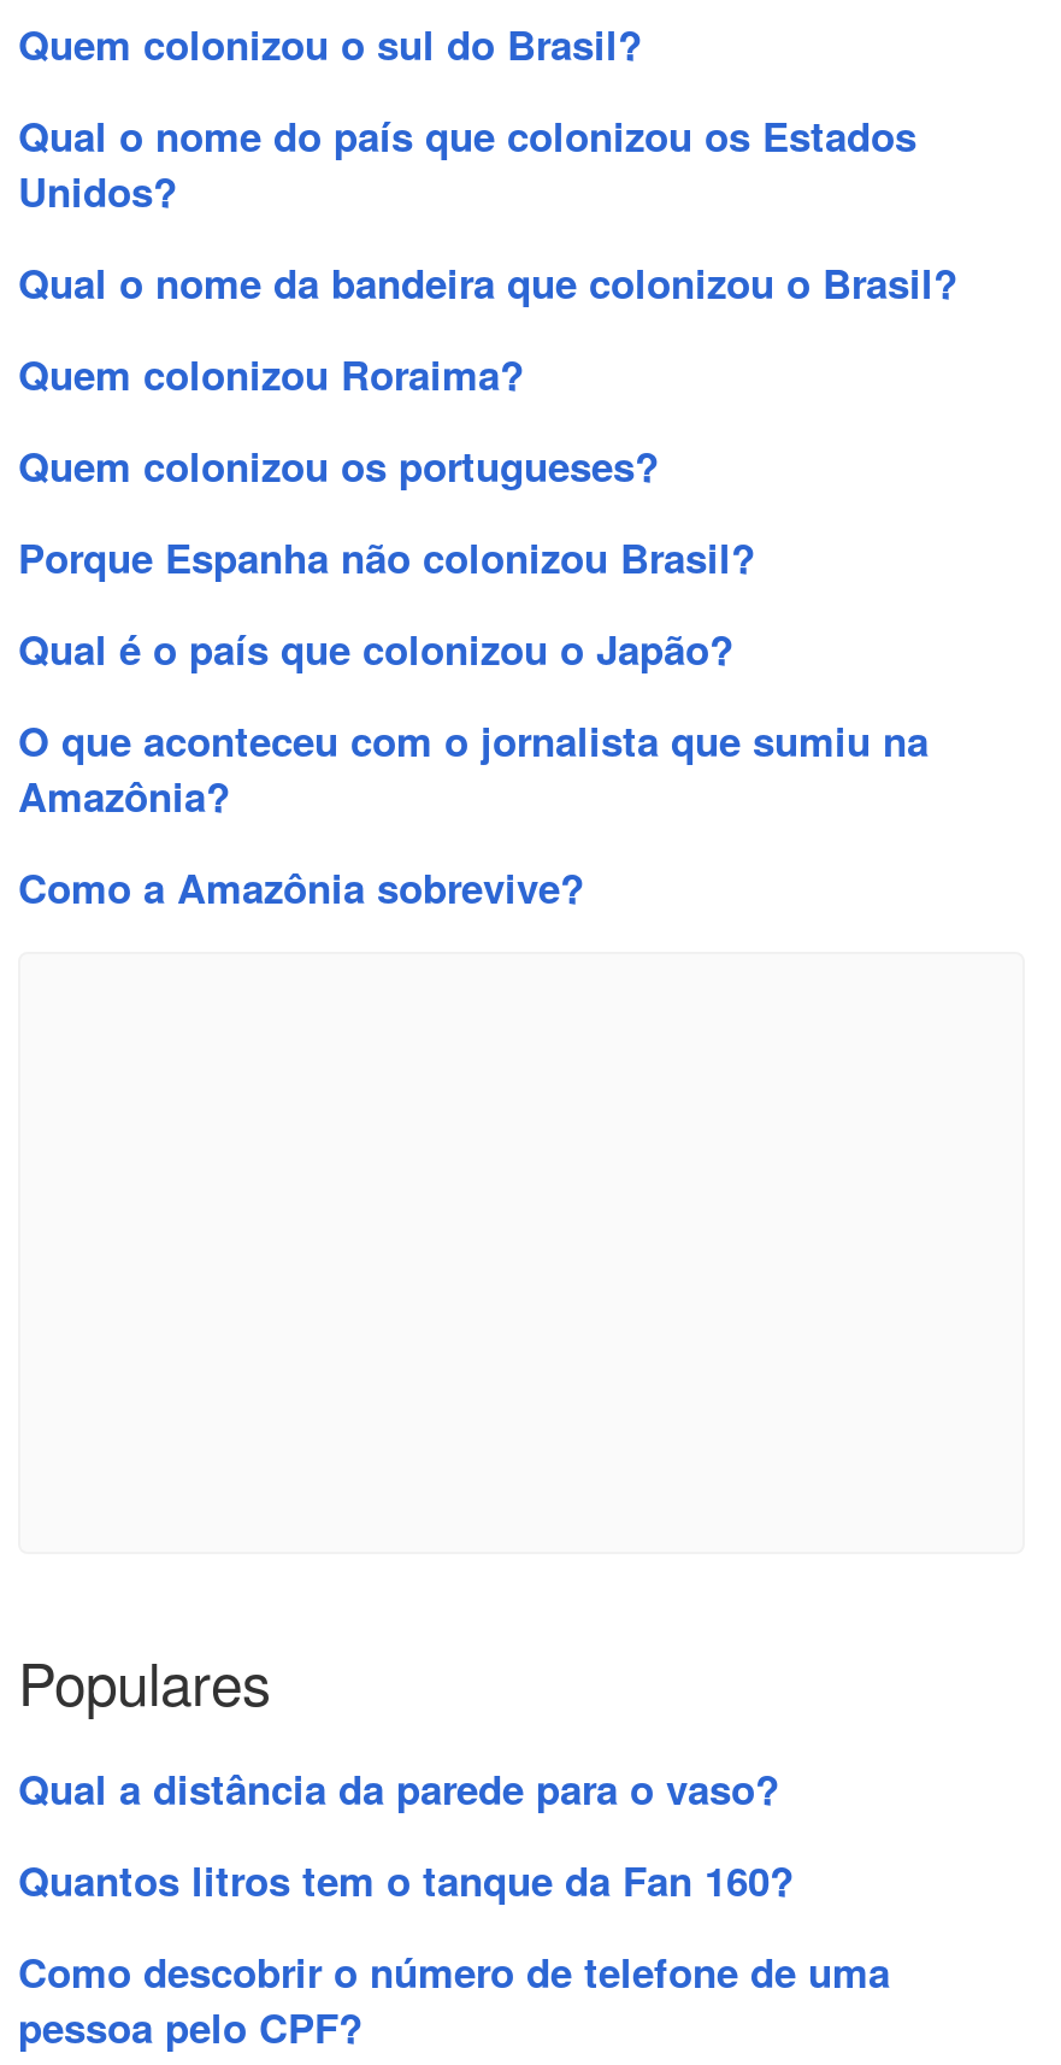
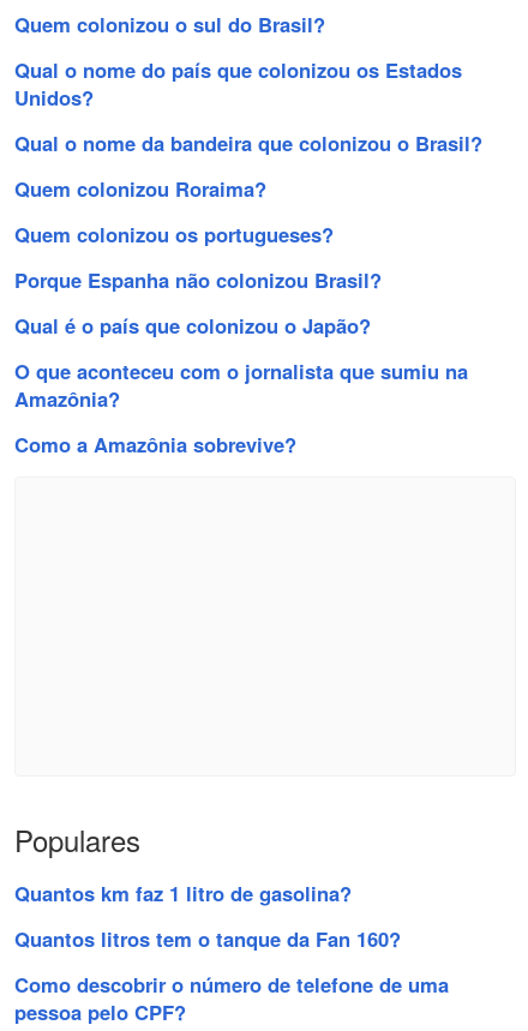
- Qual a distância da parede para o vaso?
+ Quantos km faz 1 litro de gasolina?
